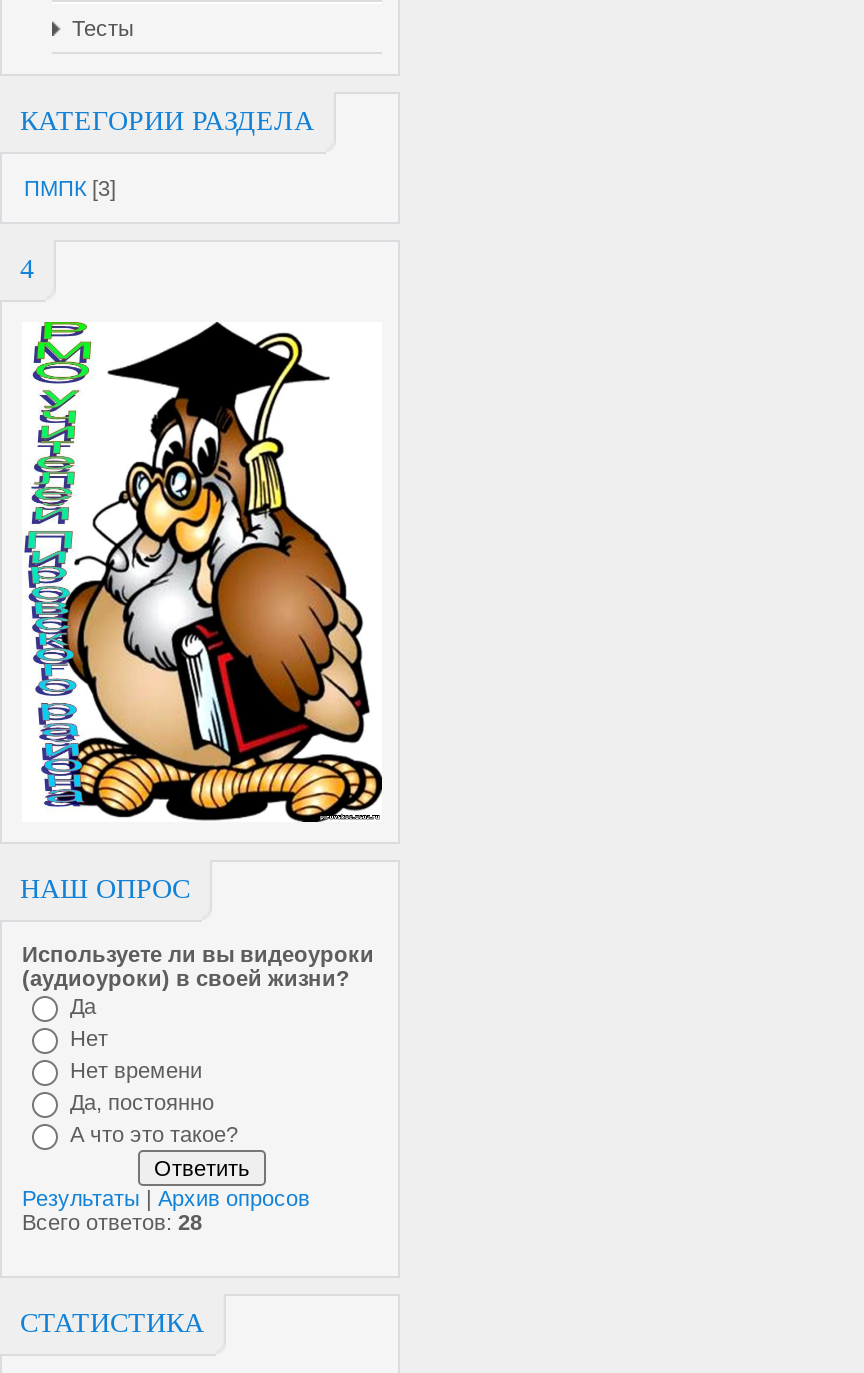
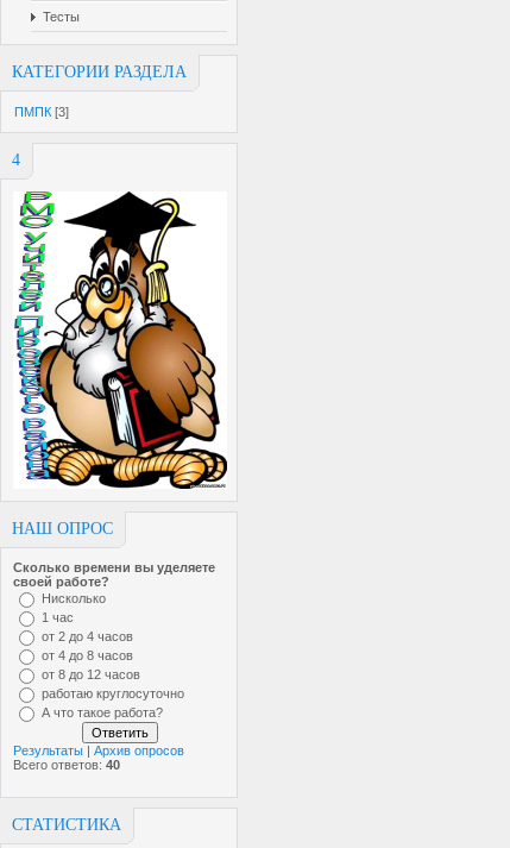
- Используете ли вы видеоуроки
- (аудиоуроки) в своей жизни?
- Да
- Нет
- Нет времени
- Да, постоянно
- А что это такое?
+ Сколько времени вы уделяете
+ своей работе?
+ Нисколько
+ 1 час
+ от 2 до 4 часов
+ от 4 до 8 часов
+ от 8 до 12 часов
+ работаю круглосуточно
+ А что такое работа?

- Всего ответов:28
+ Всего ответов:40
